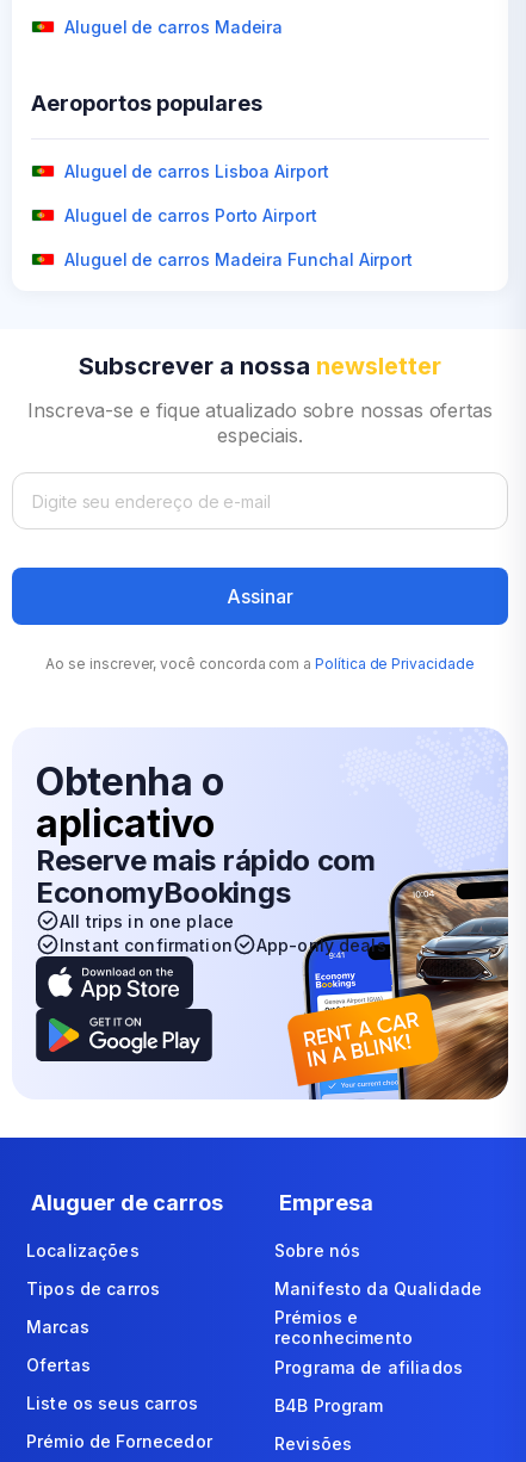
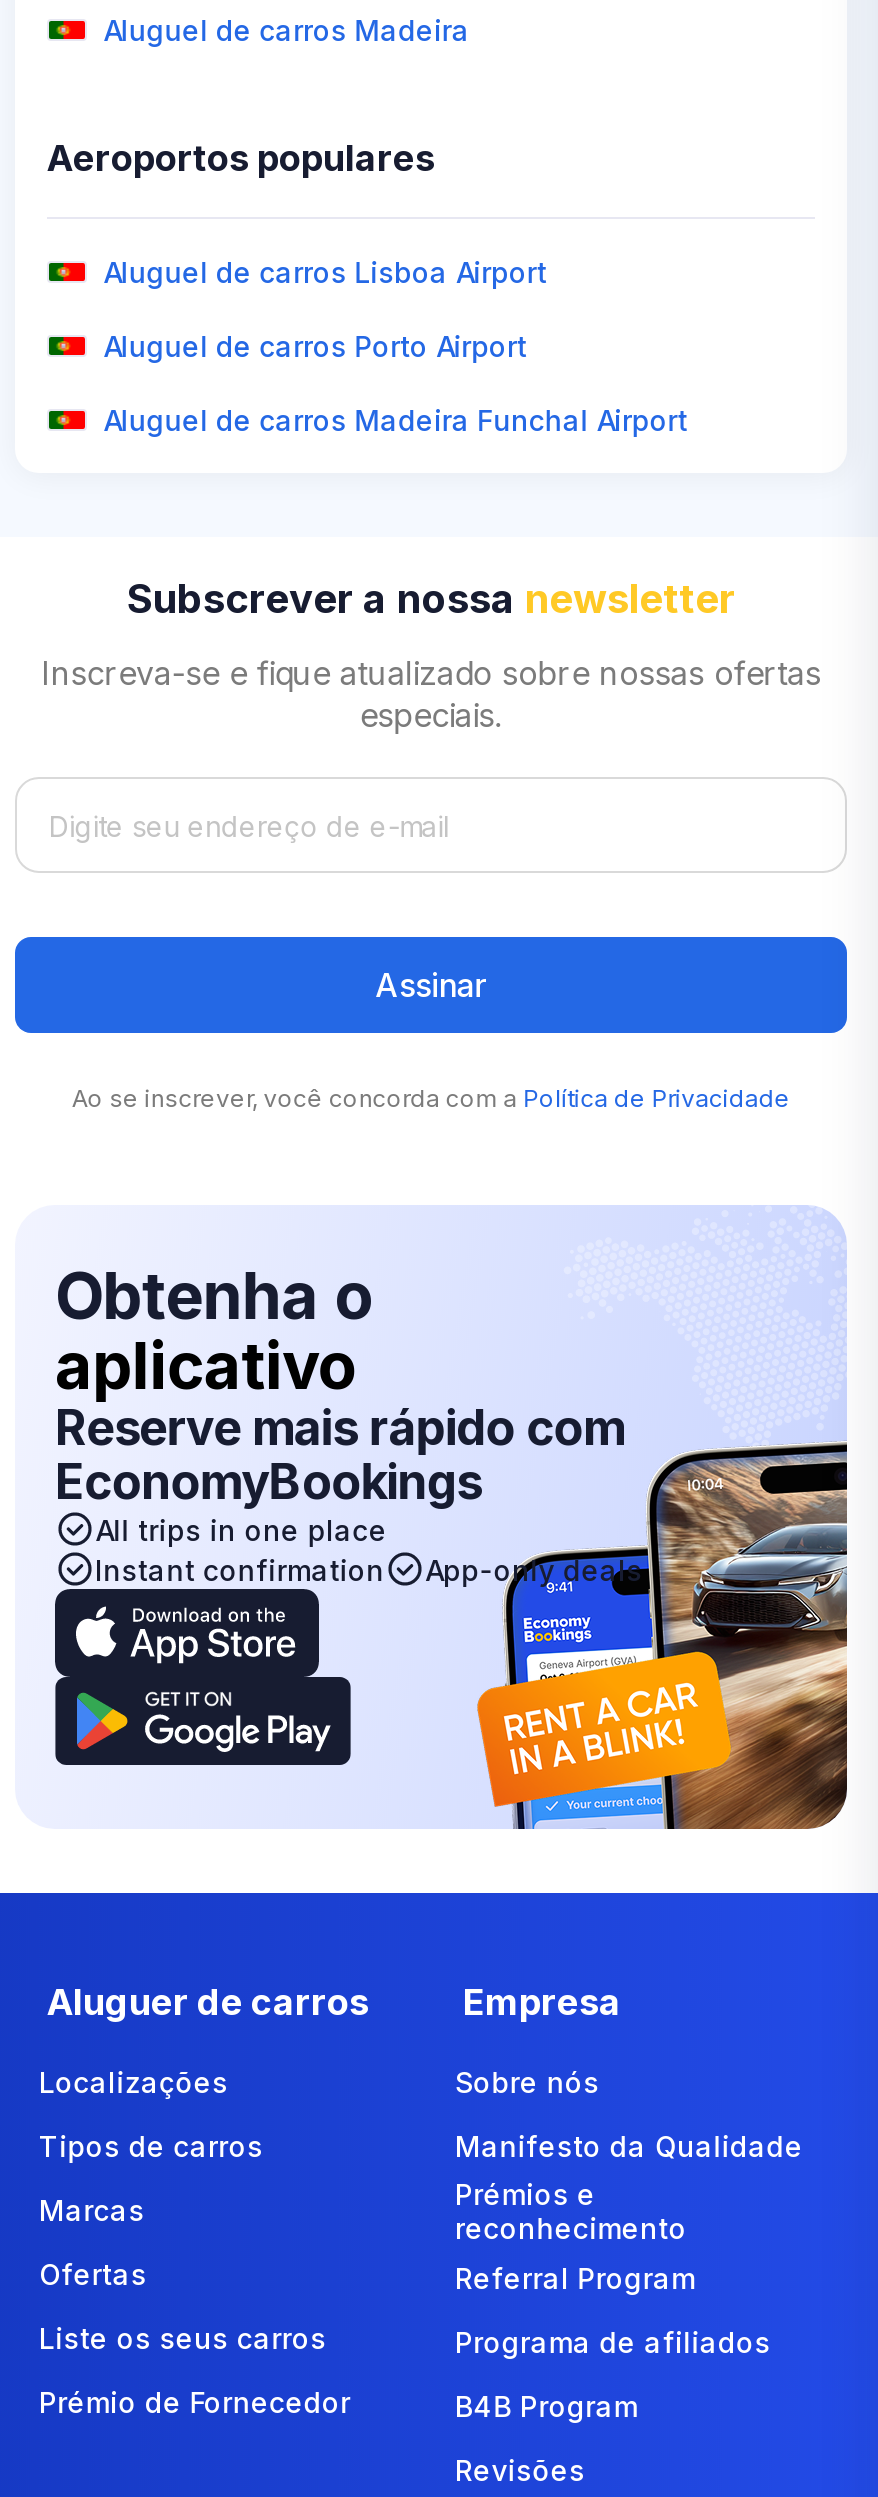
+ Referral Program
